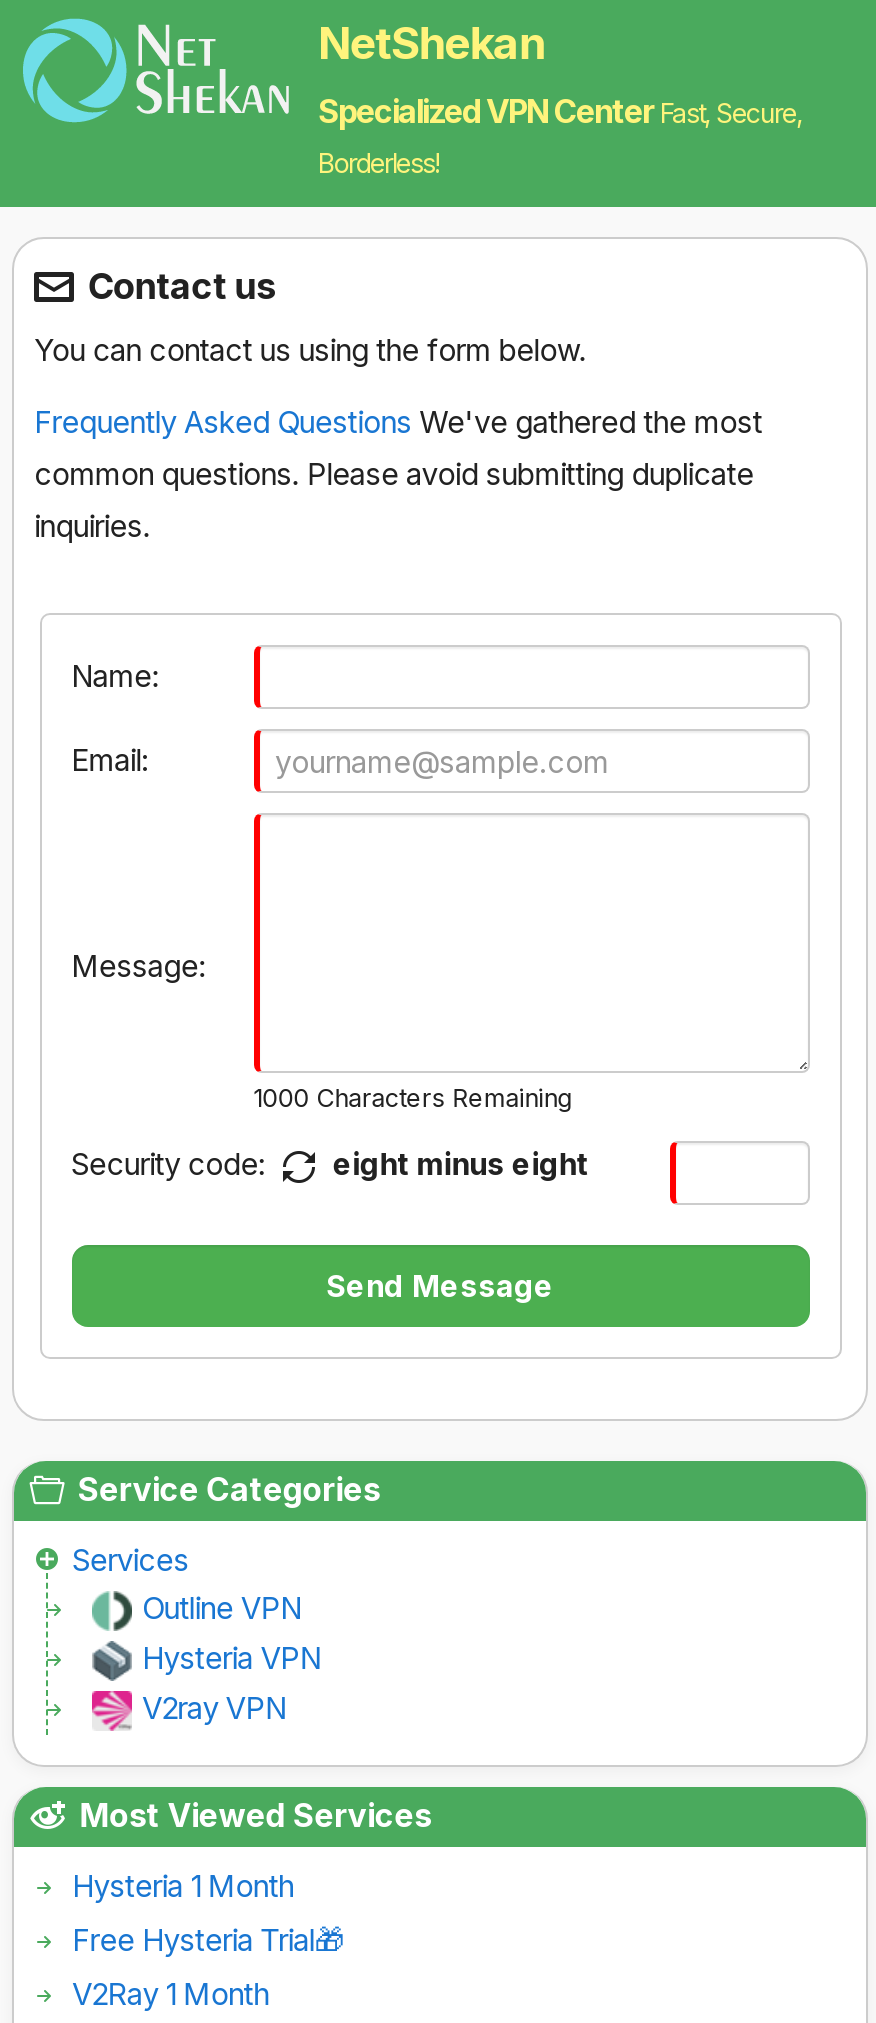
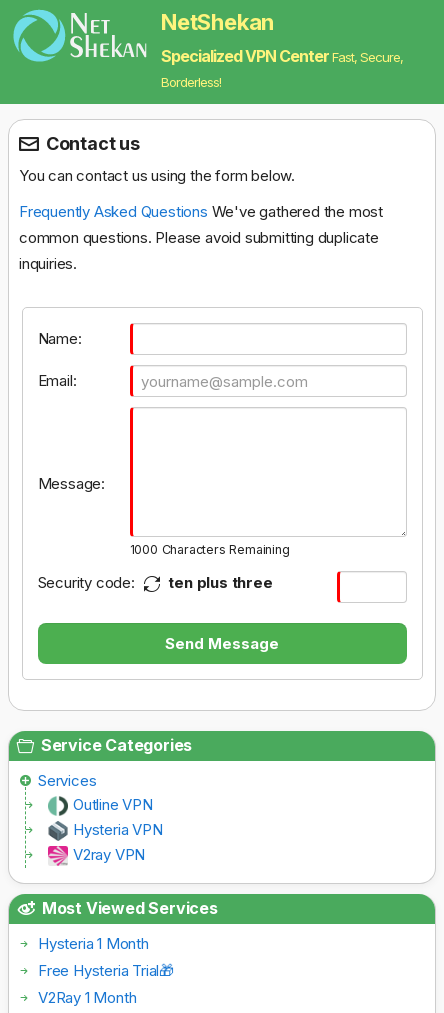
- eight minus eight
+ ten plus three
